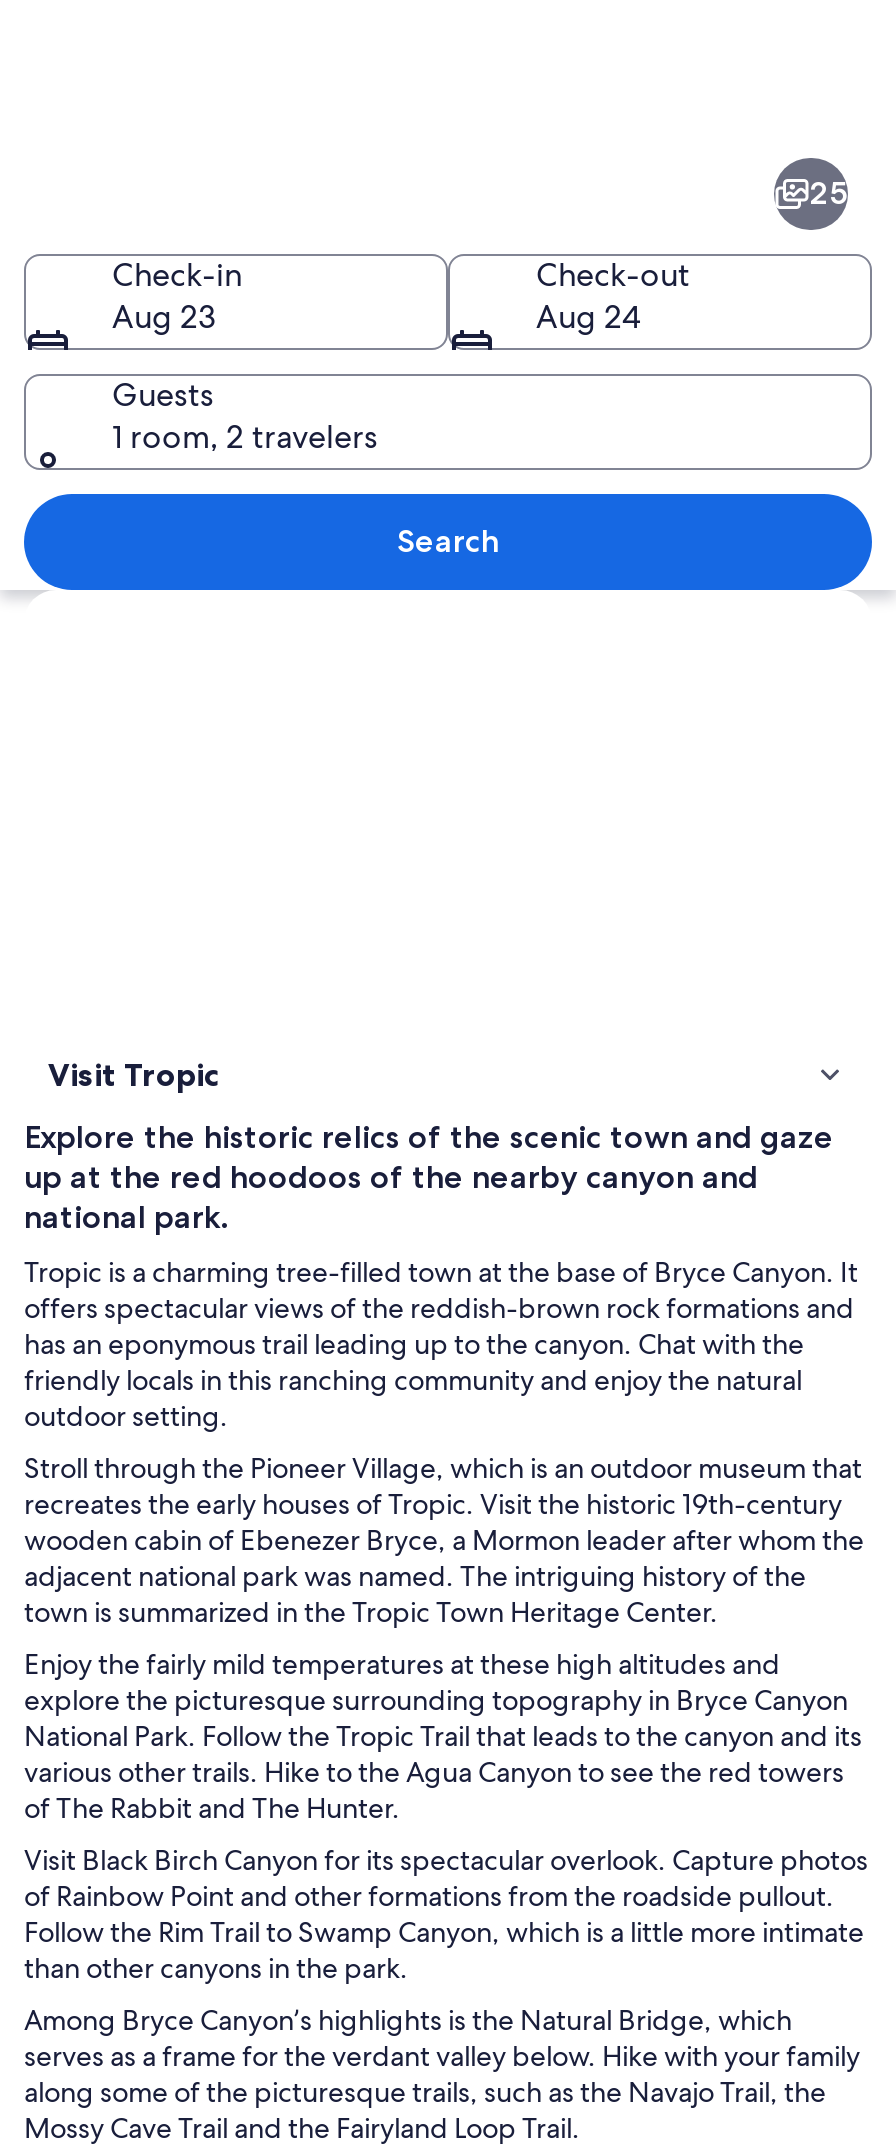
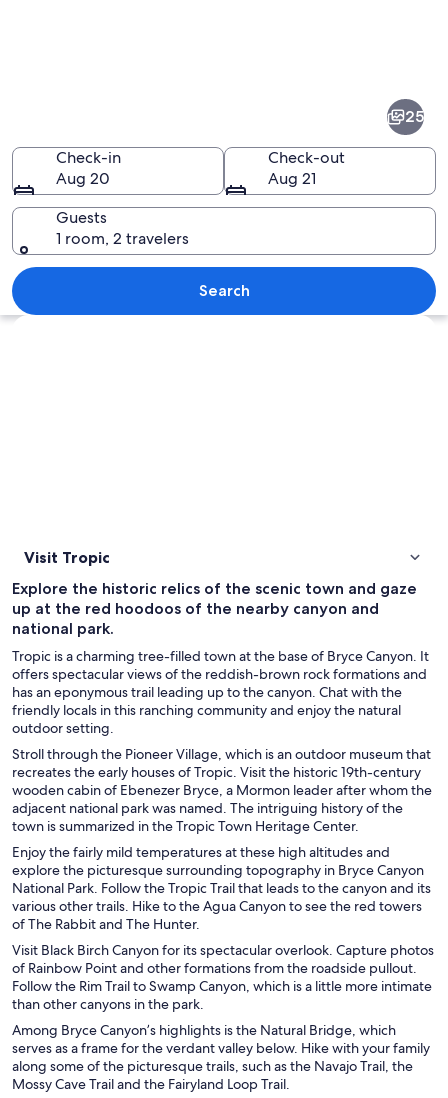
- Aug 23
+ Aug 20

- Aug 24
+ Aug 21
